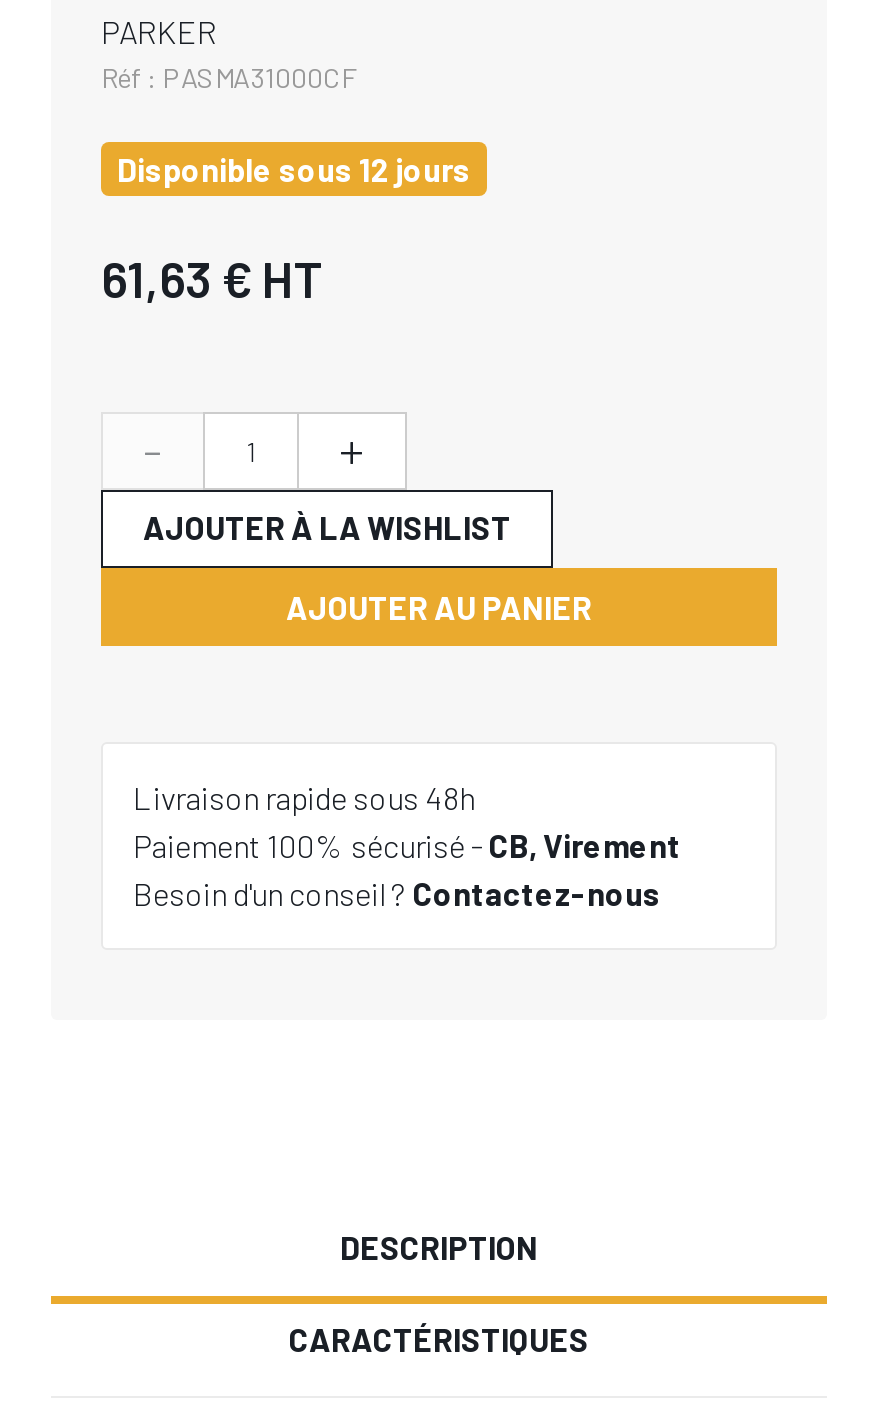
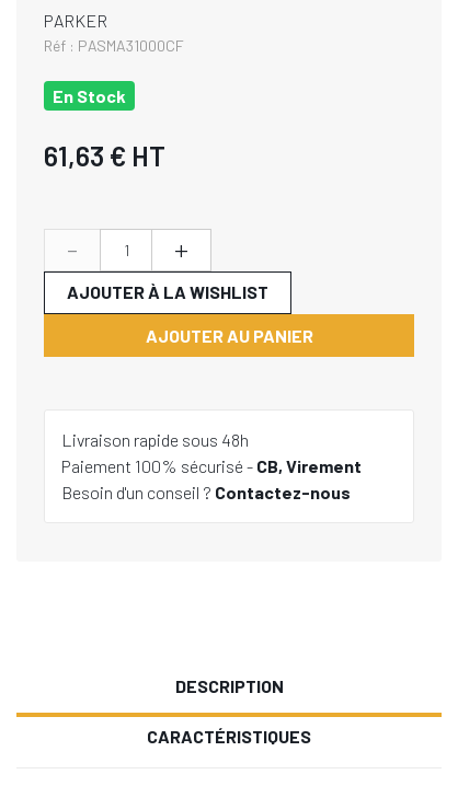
- Disponible sous 12 jours
+ En Stock
